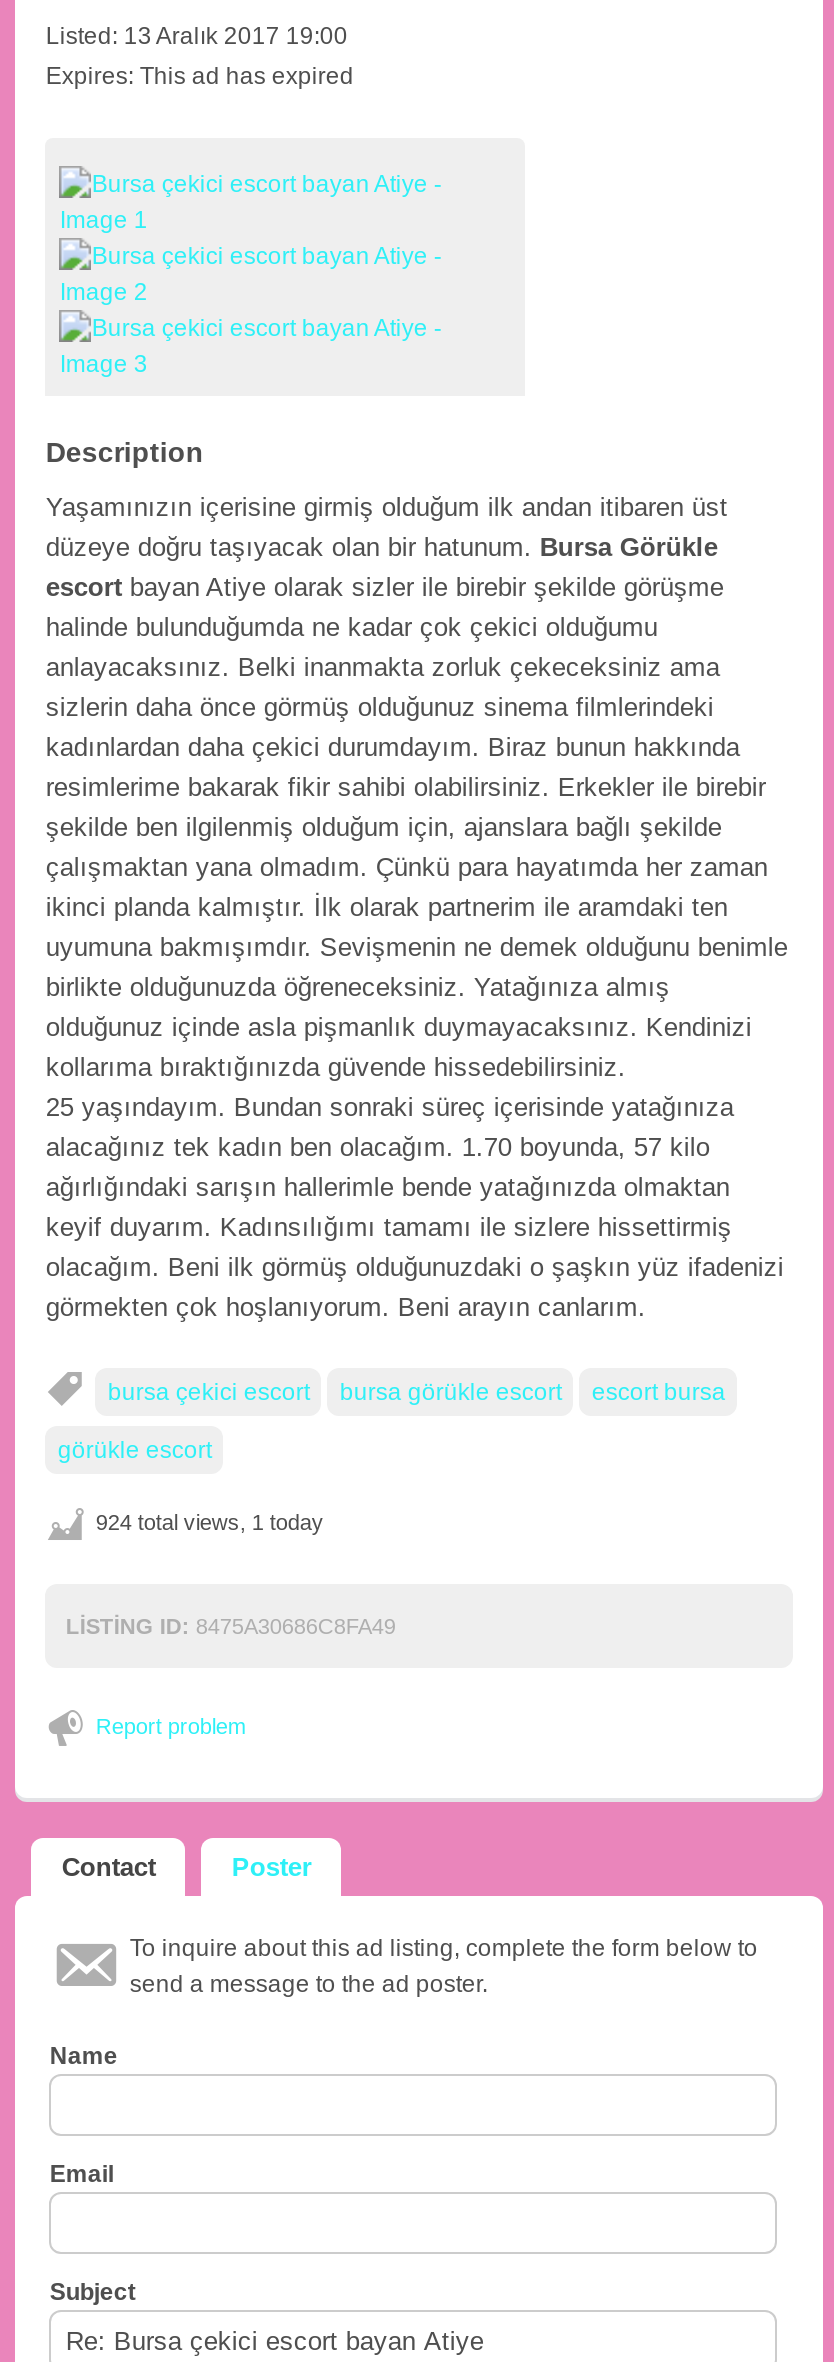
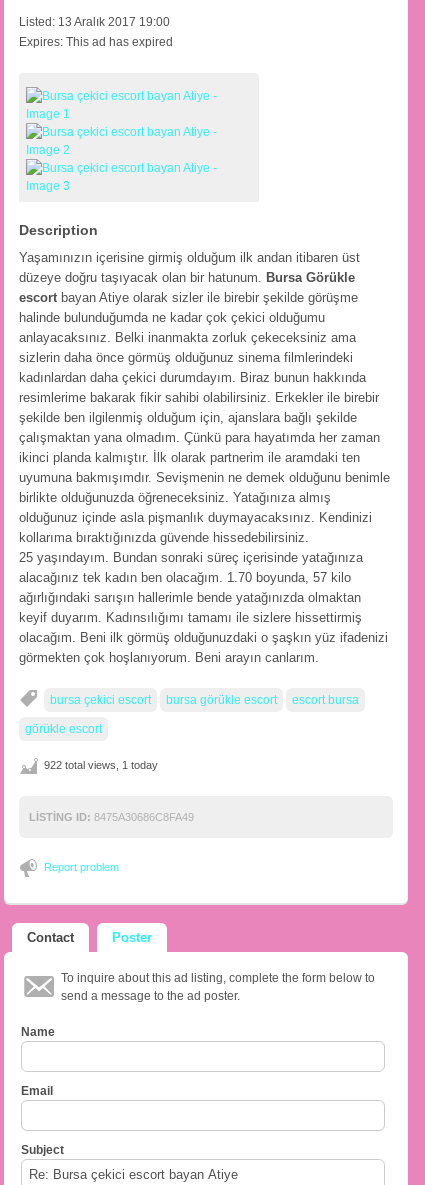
- 924 total views, 1 today
+ 922 total views, 1 today
